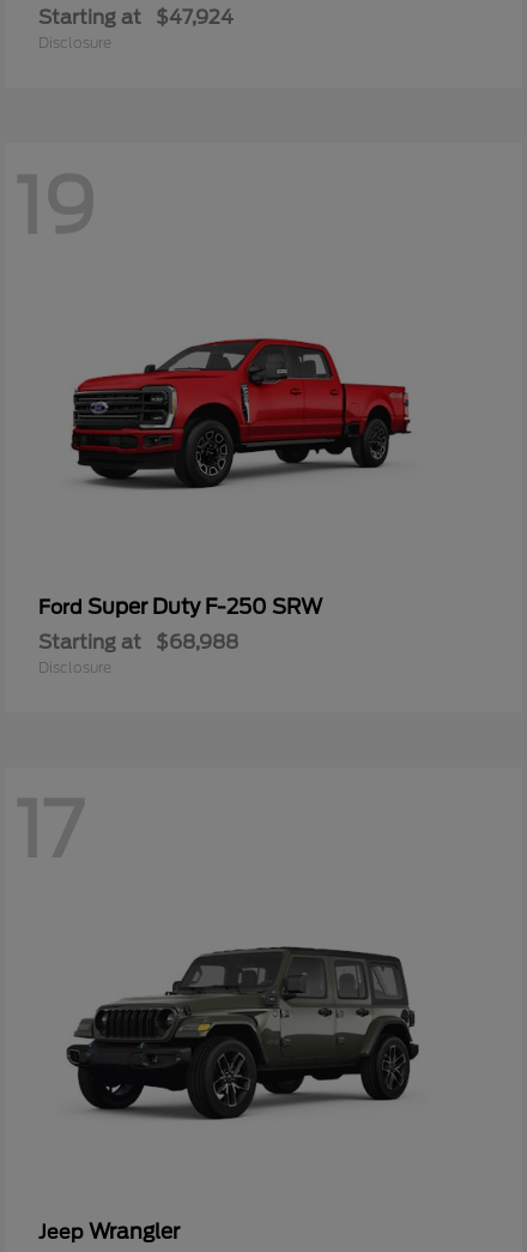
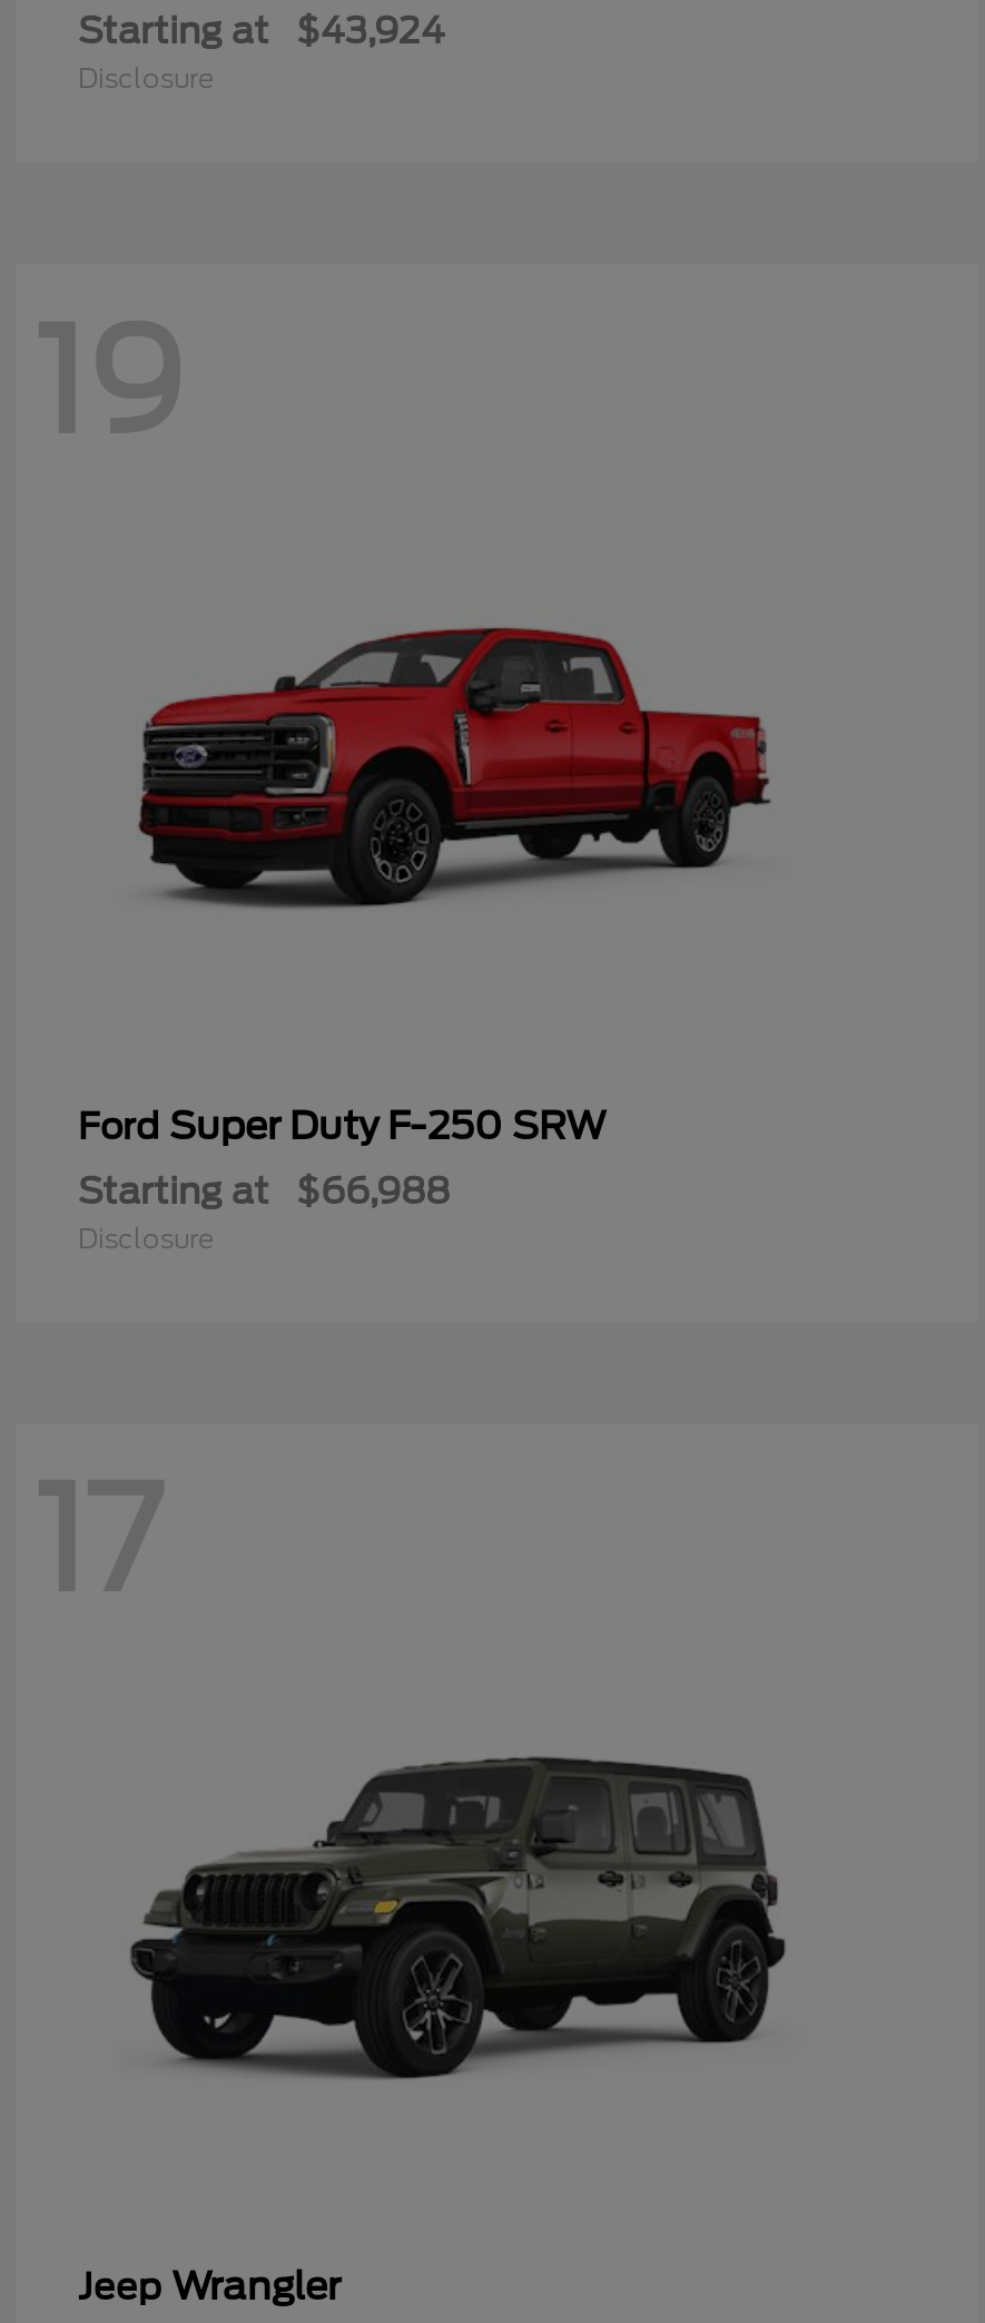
- Starting at $47,924
+ Starting at $43,924

- Starting at $68,988
+ Starting at $66,988
